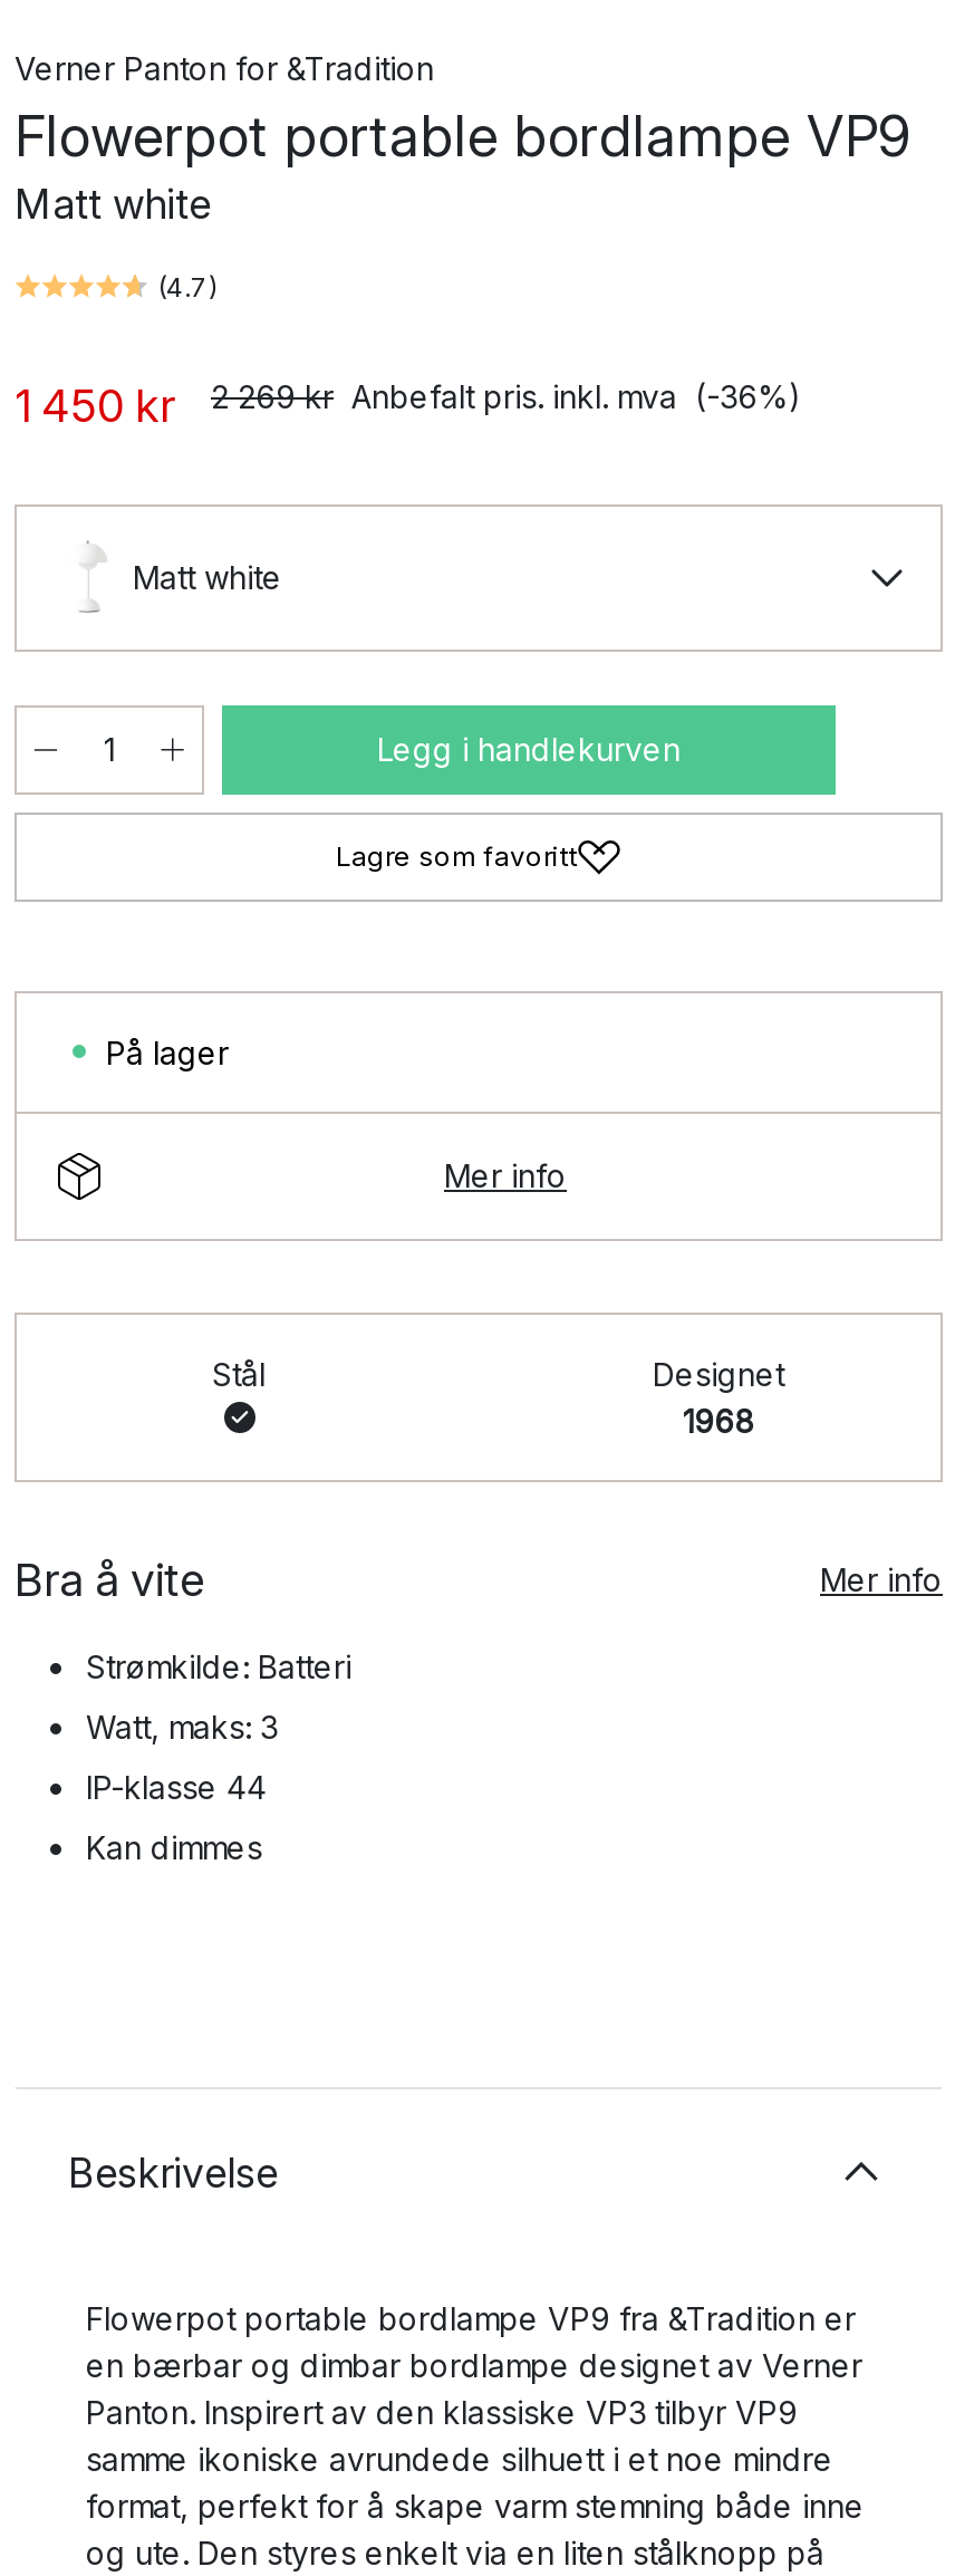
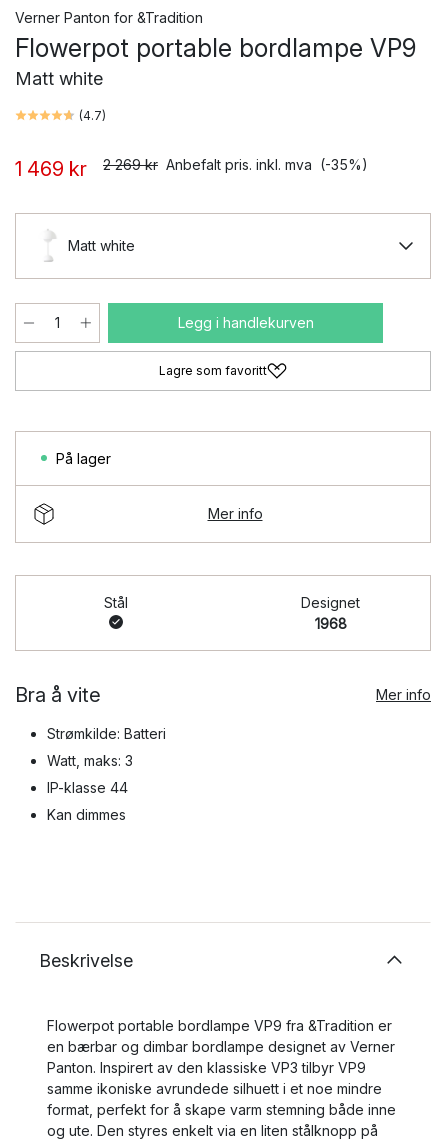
- 1 450 kr
+ 1 469 kr

- 2 269 kr Anbefalt pris. inkl. mva (-36%)
+ 2 269 kr Anbefalt pris. inkl. mva (-35%)
